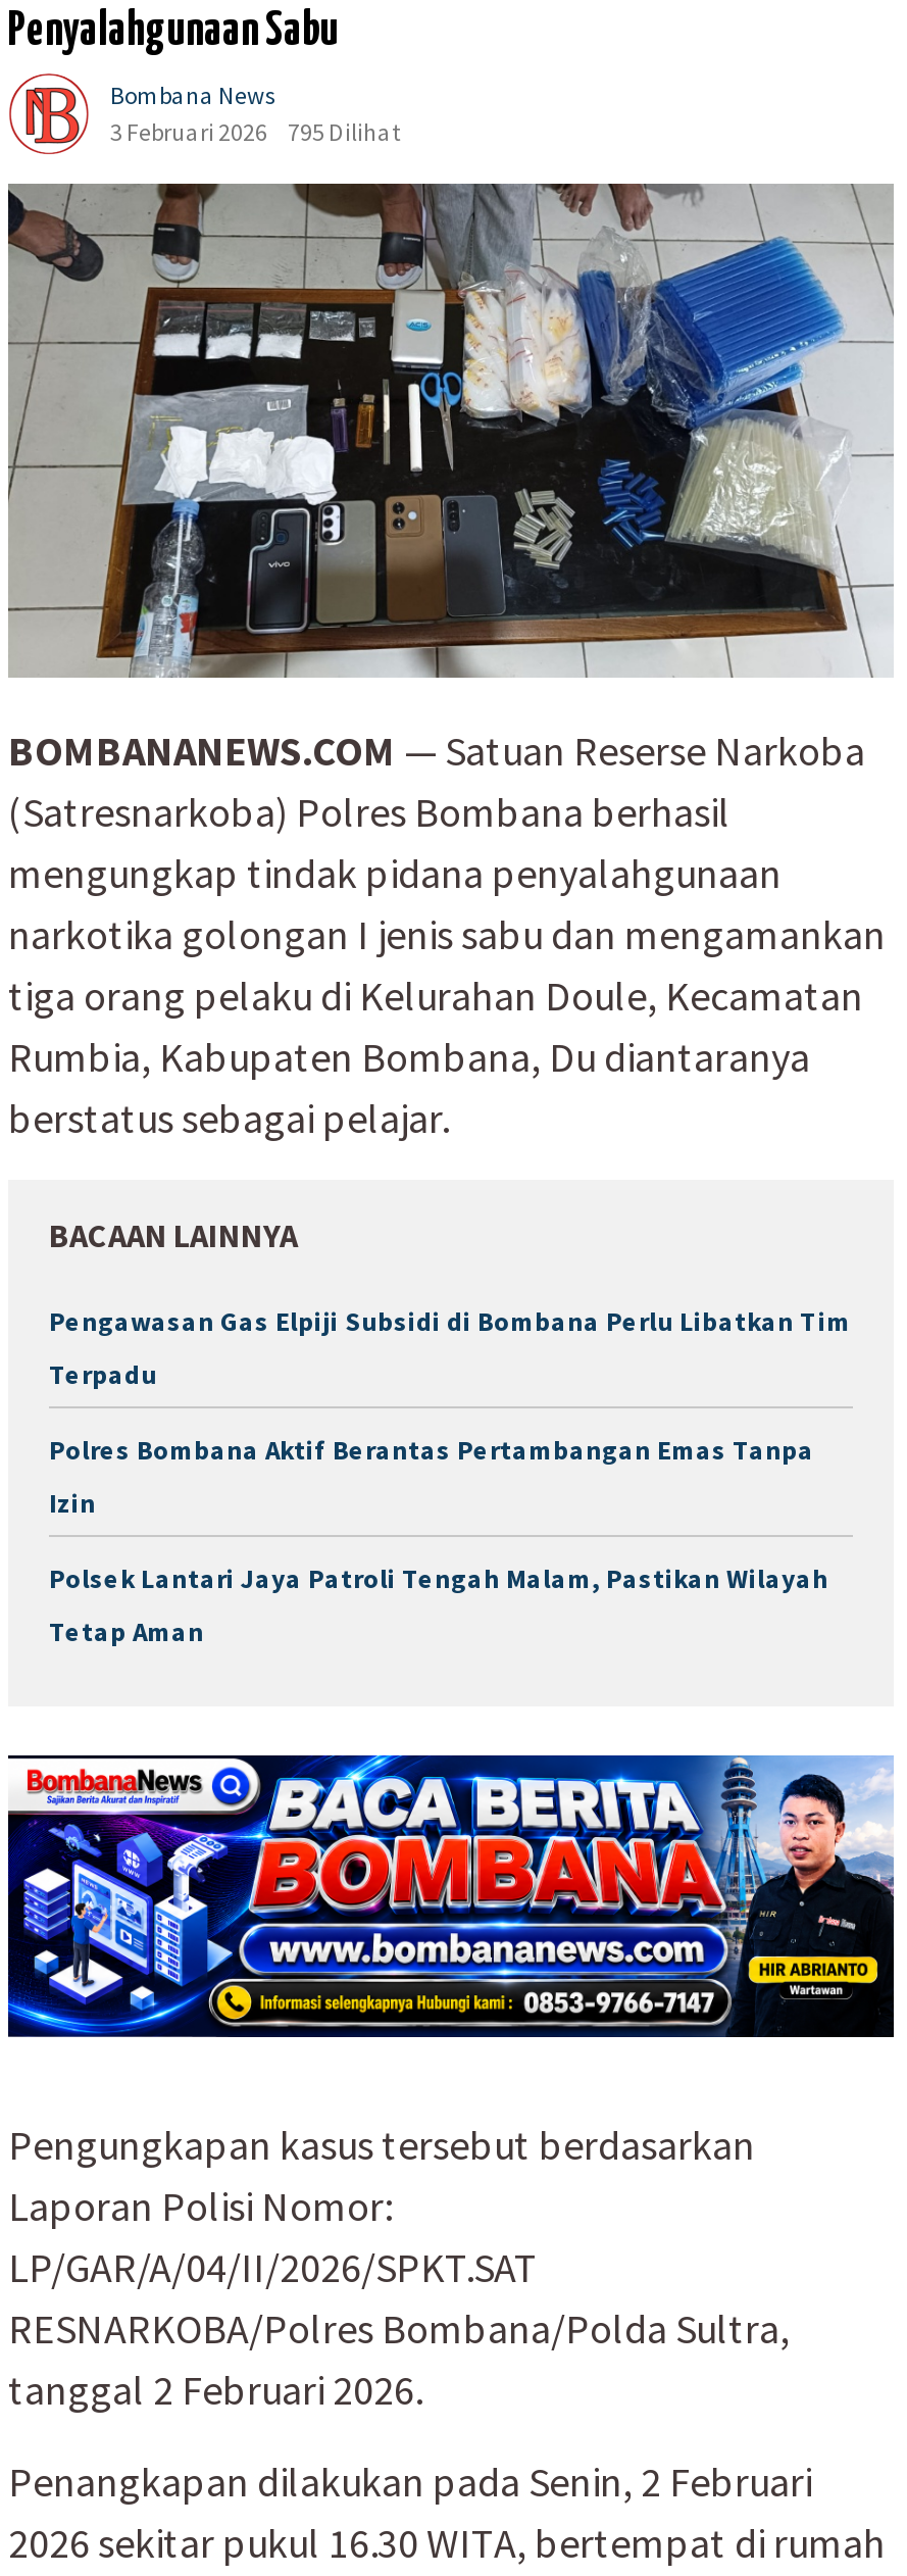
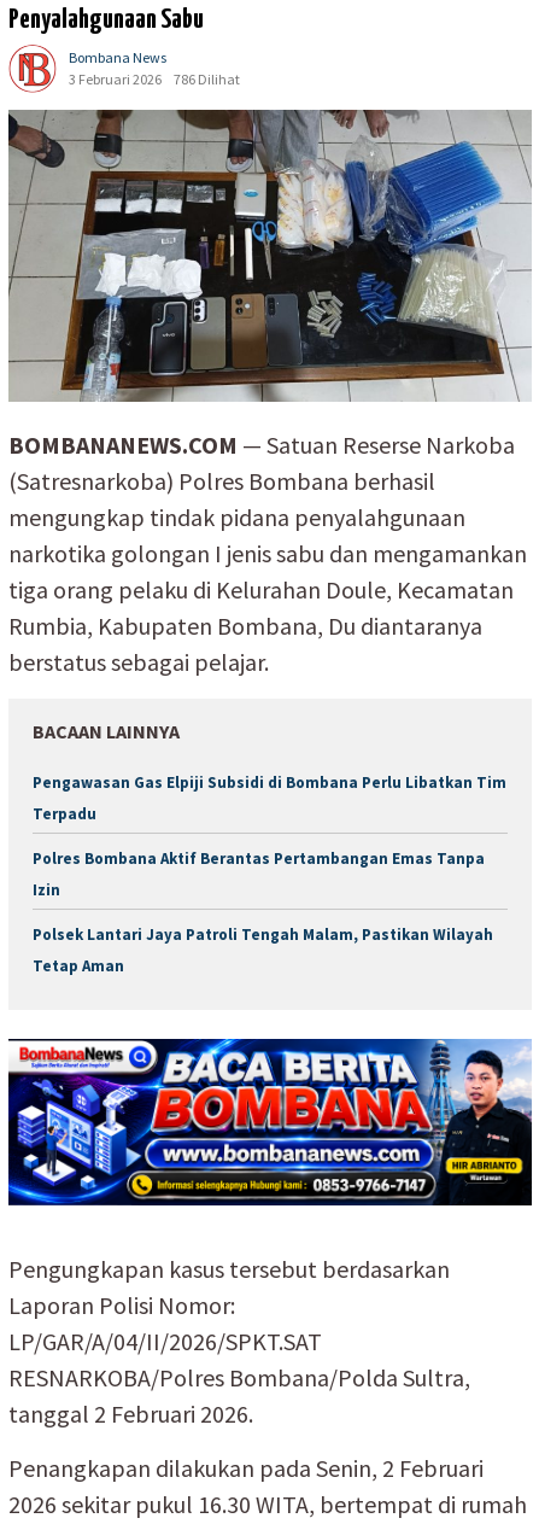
- 3 Februari 2026 795 Dilihat
+ 3 Februari 2026 786 Dilihat
